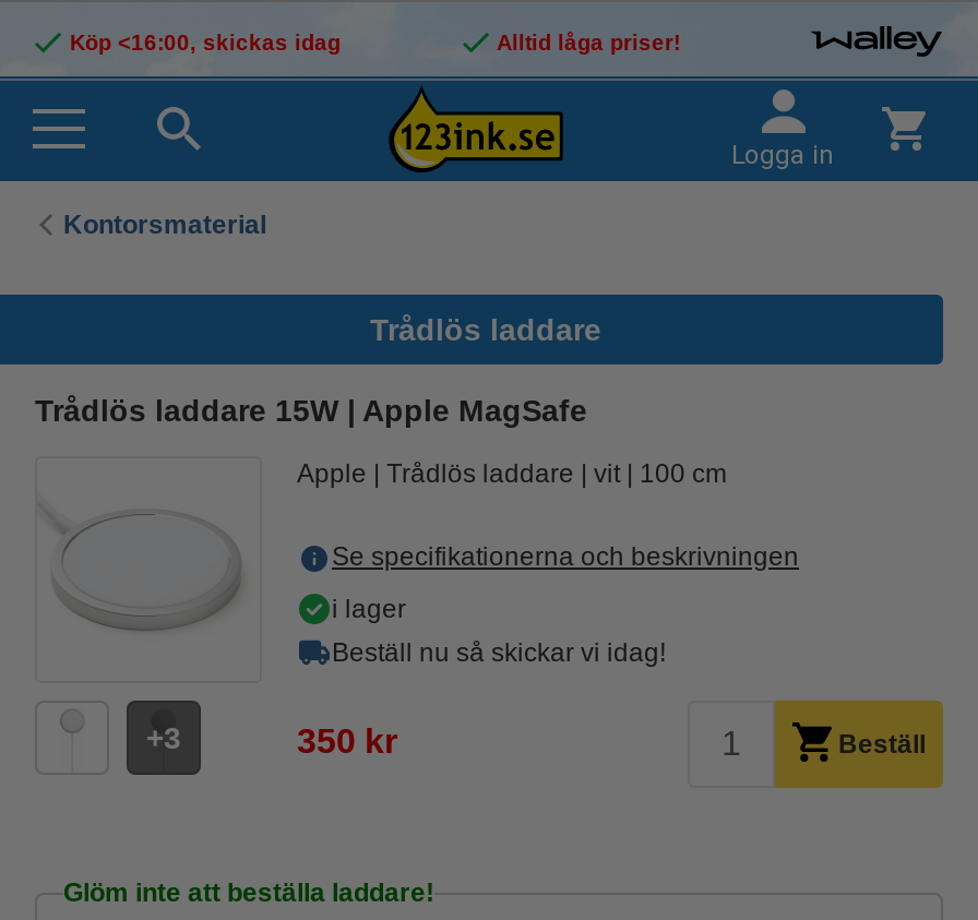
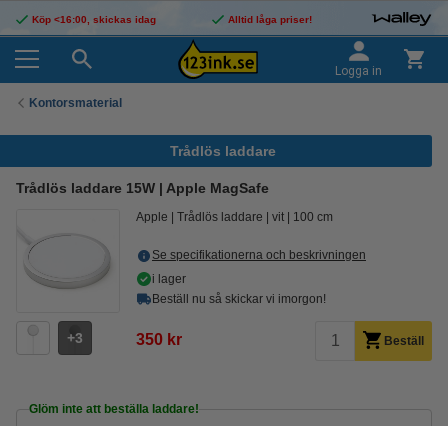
- Beställ nu så skickar vi idag!
+ Beställ nu så skickar vi imorgon!
